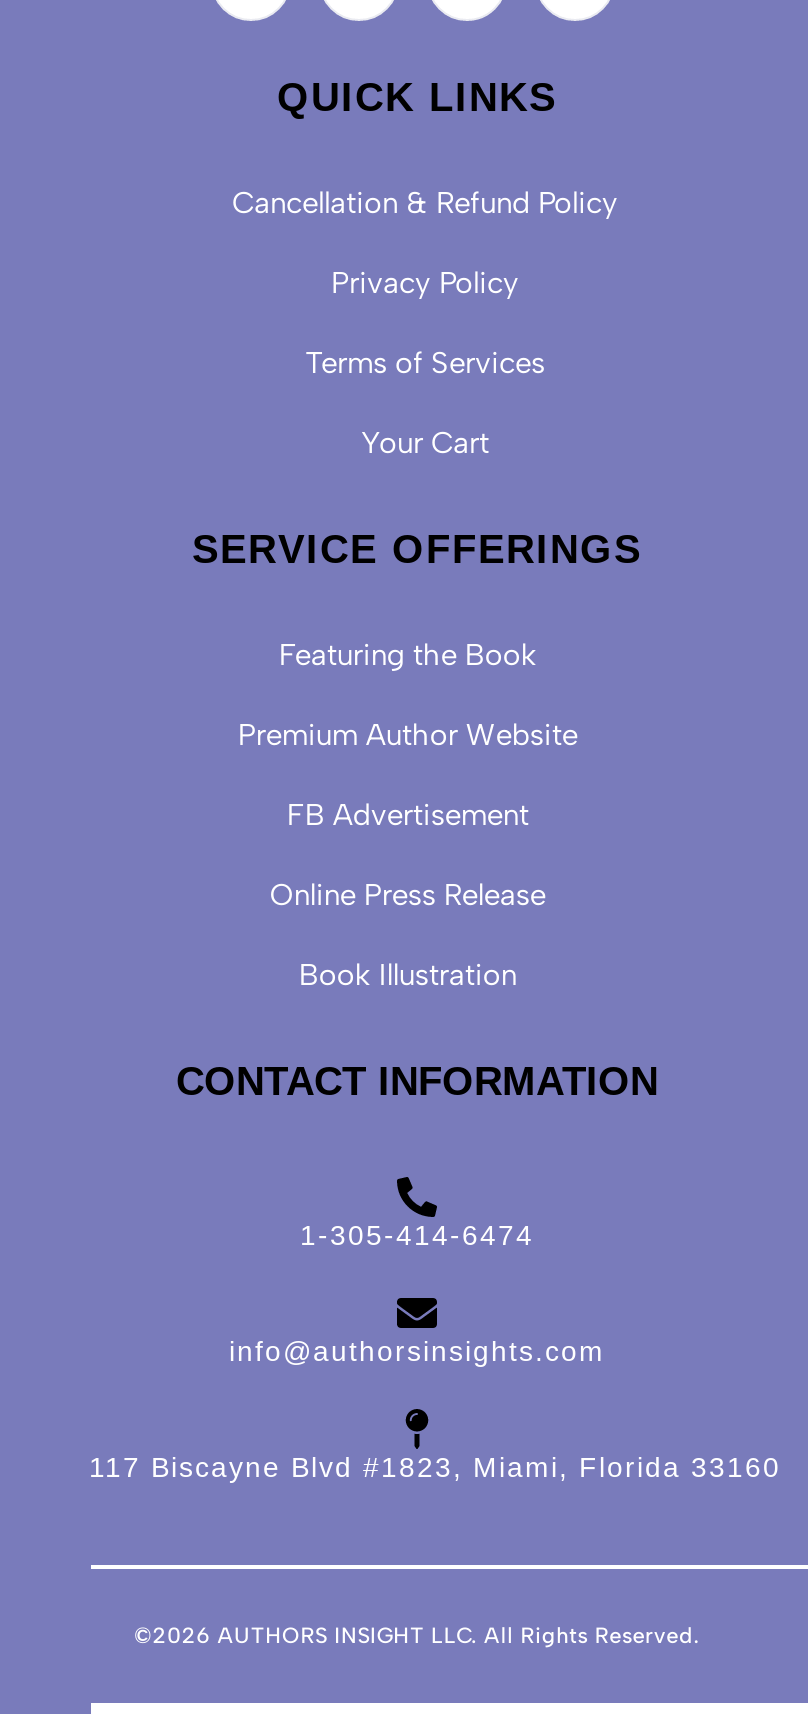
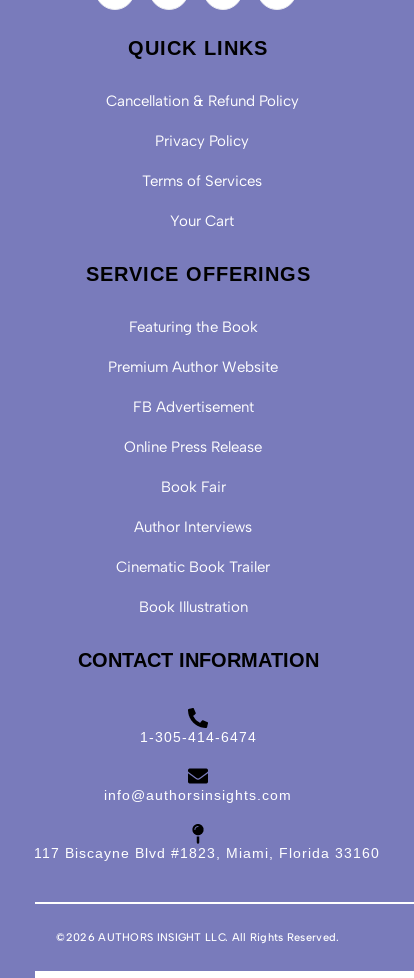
+ Book Fair
+ Author Interviews
+ Cinematic Book Trailer
